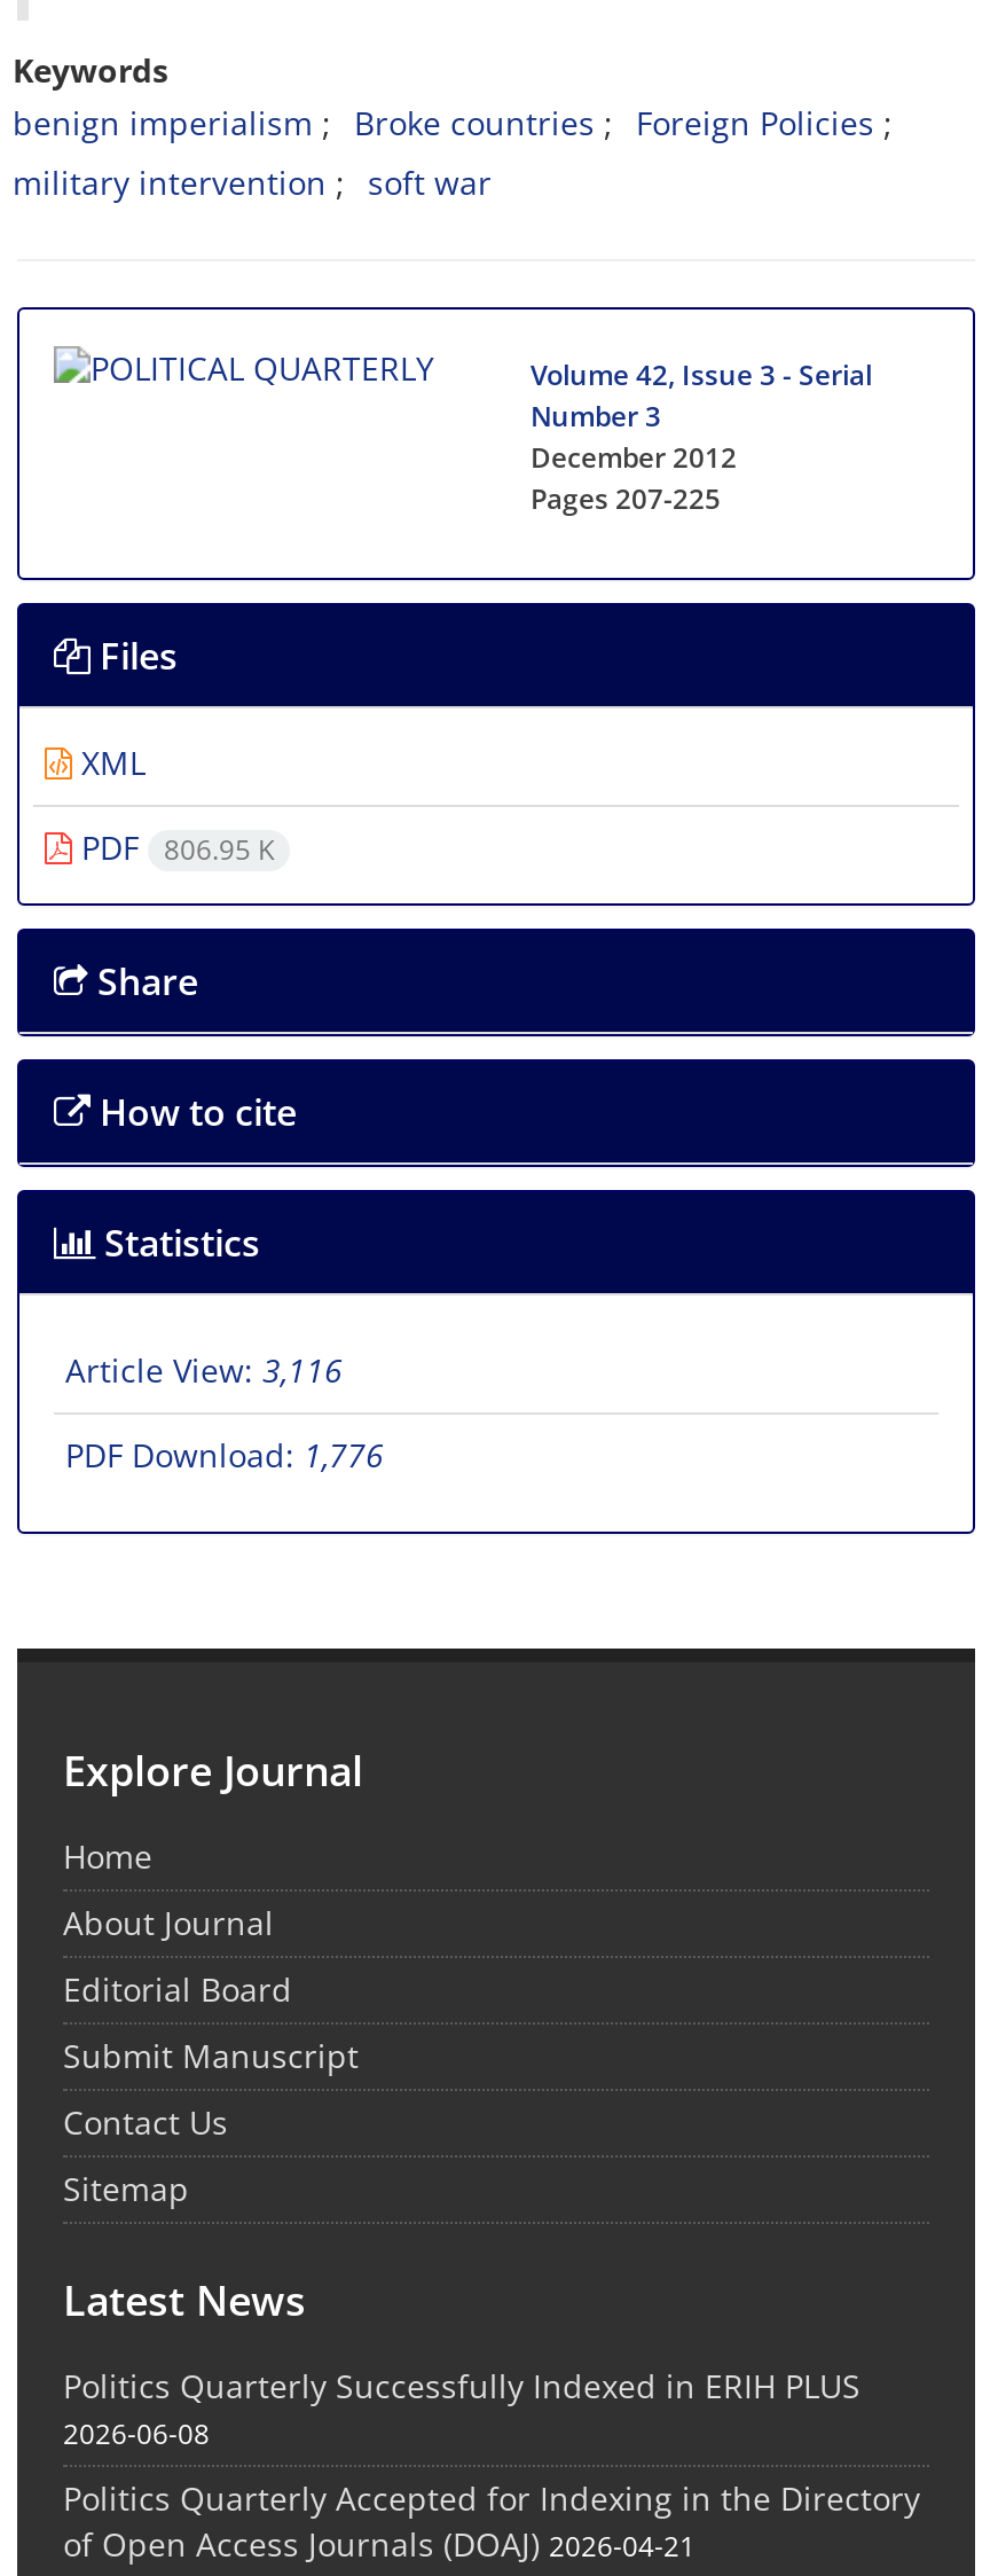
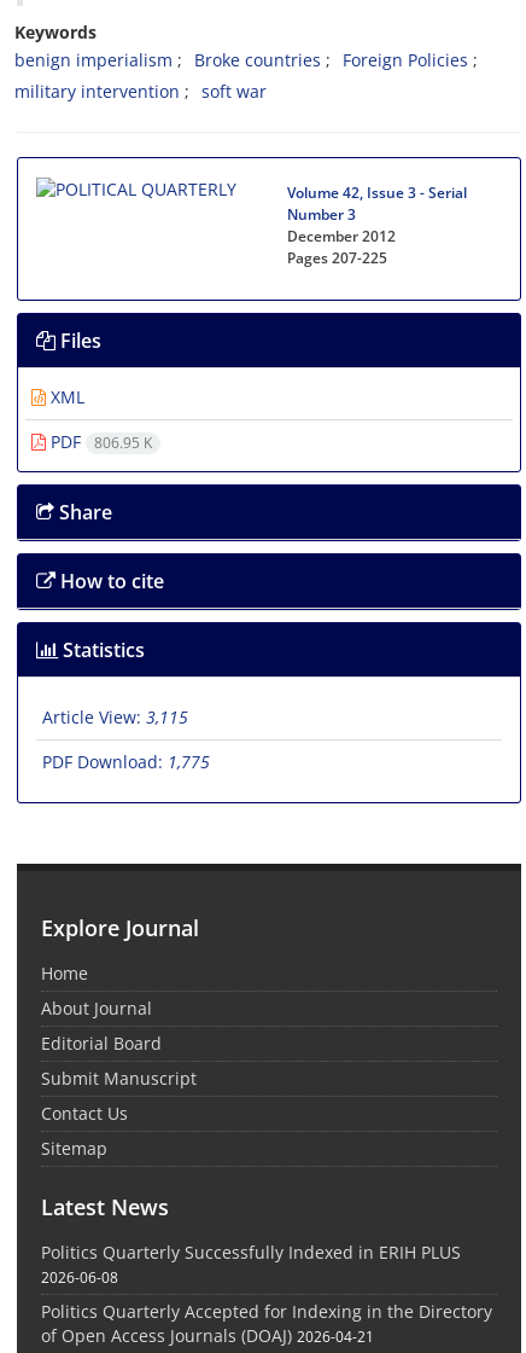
- Article View: 3,116
+ Article View: 3,115

- PDF Download: 1,776
+ PDF Download: 1,775
